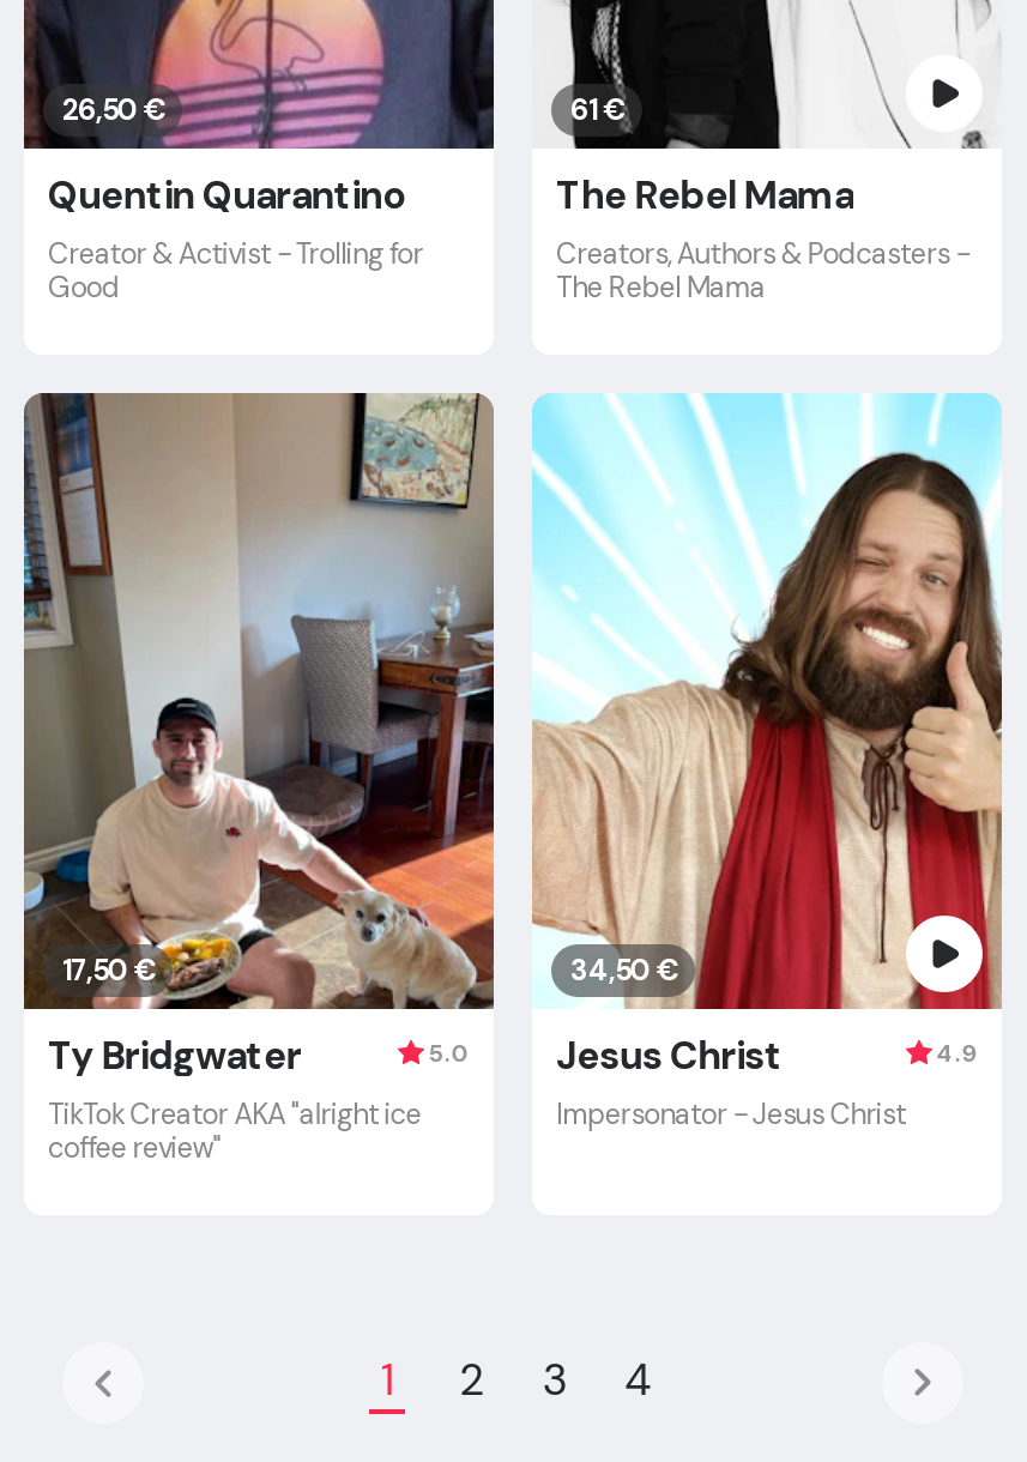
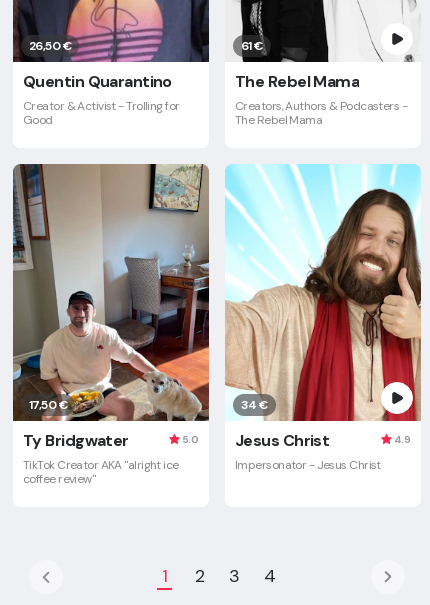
- 34,50 €
+ 34 €
